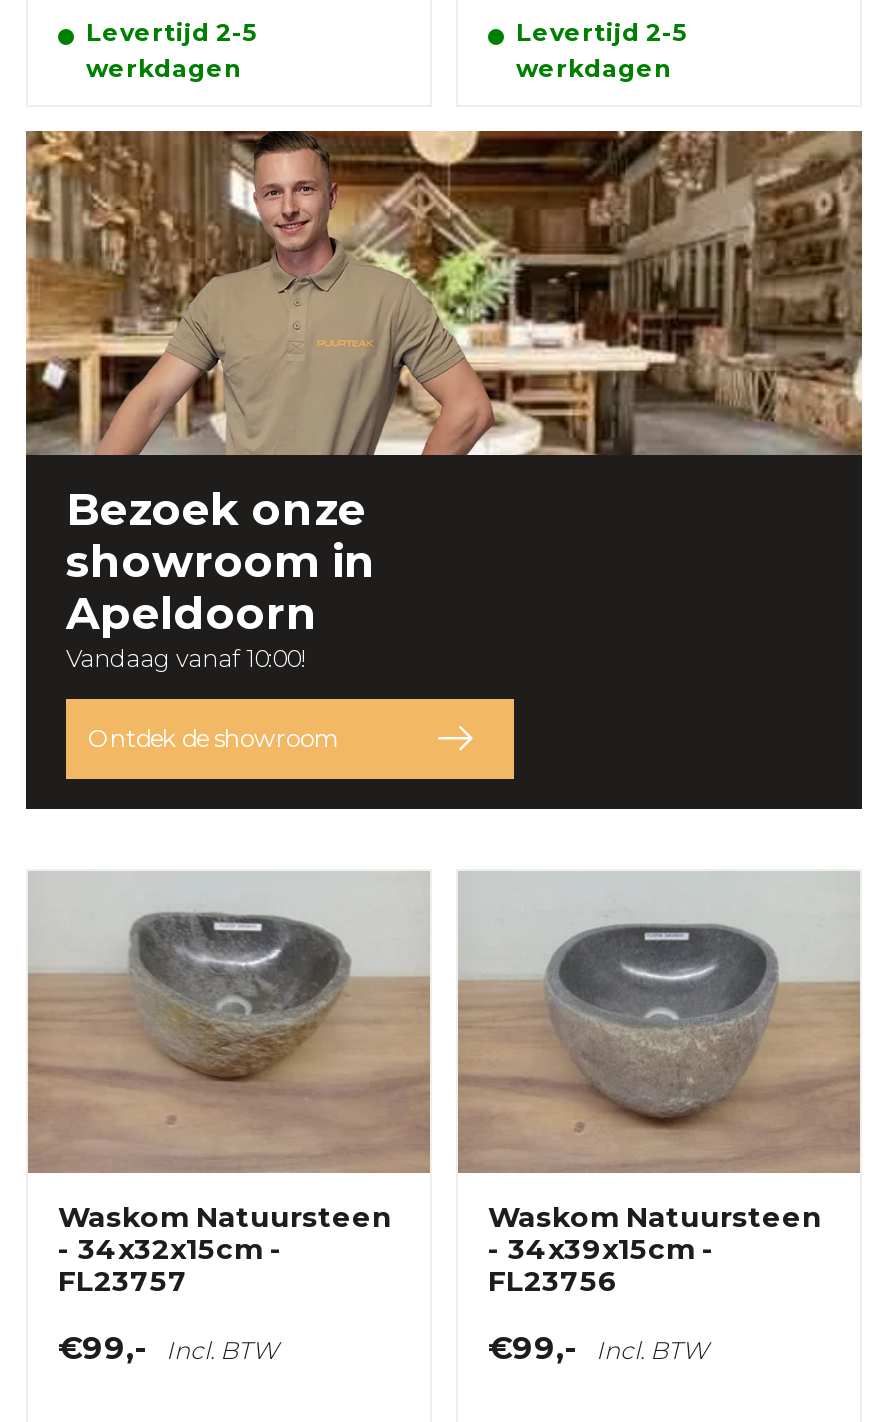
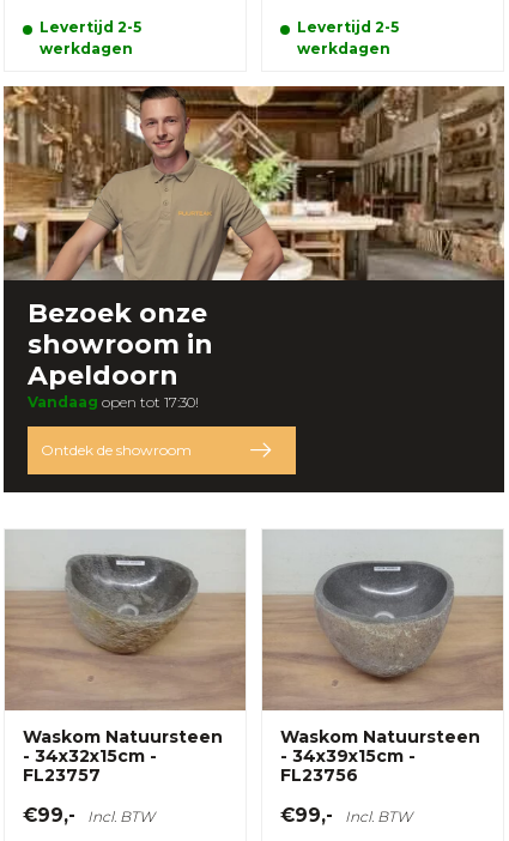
- Vandaag vanaf 10:00!
+ Vandaag open tot 17:30!
